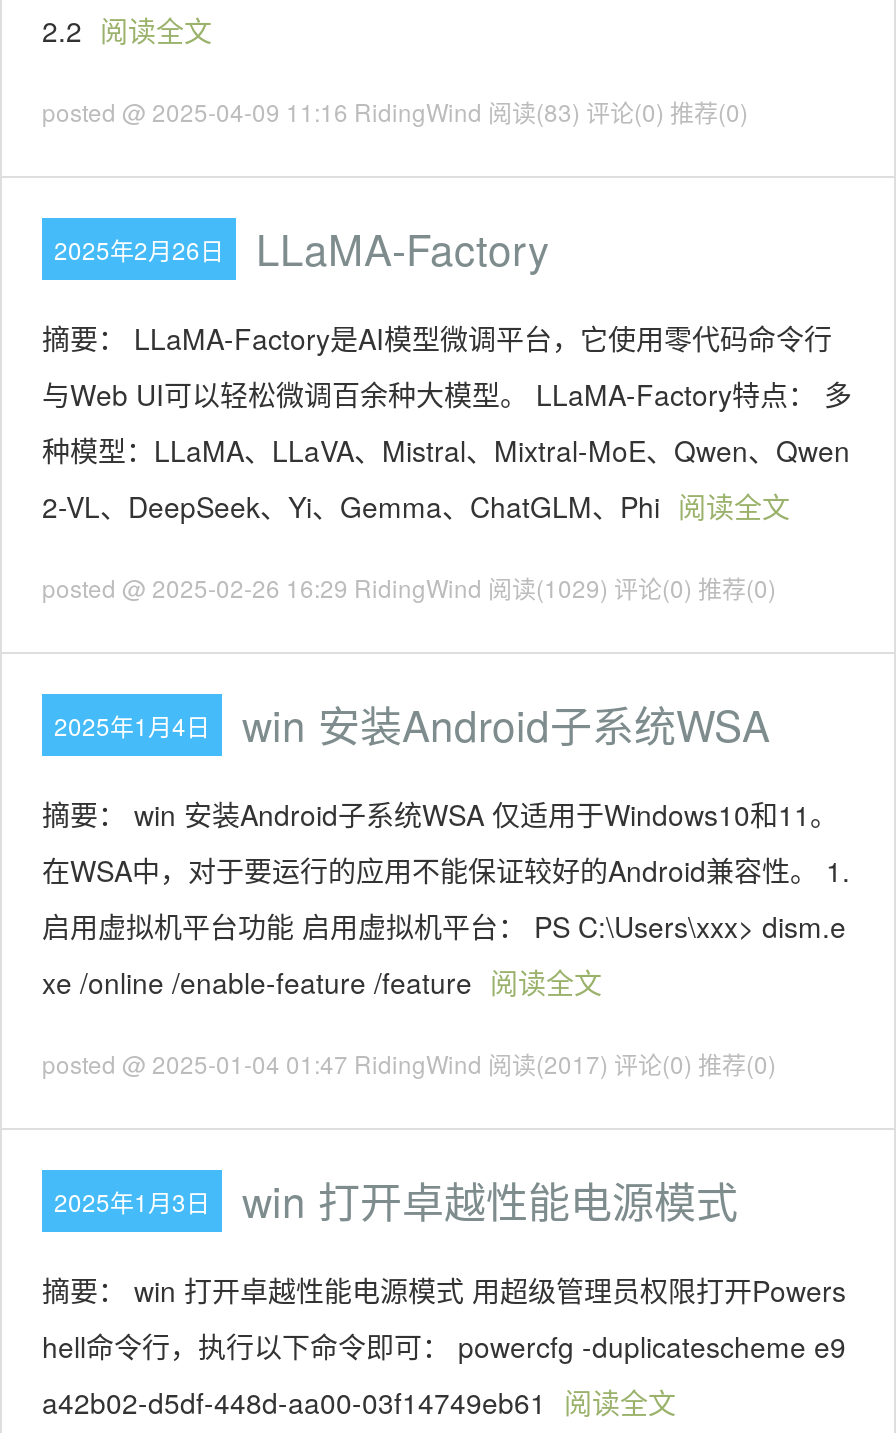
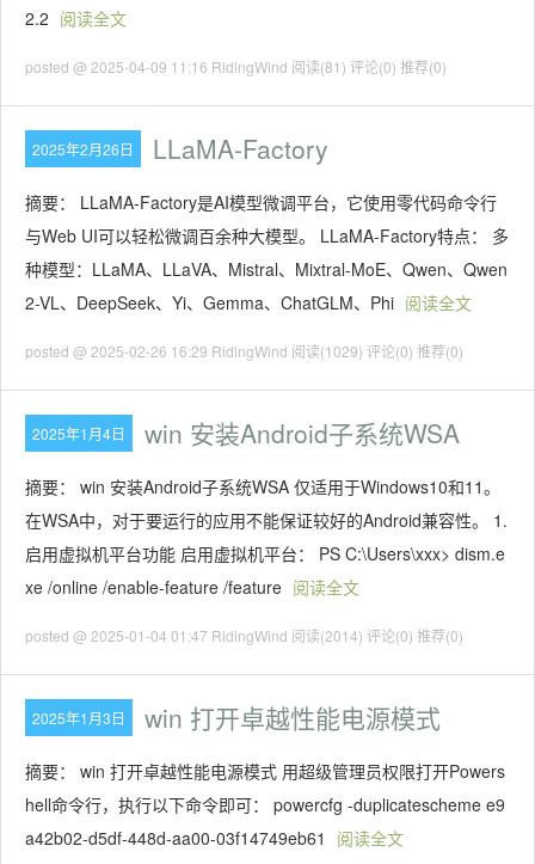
- posted @ 2025-04-09 11:16 RidingWind阅读(83) 评论(0) 推荐(0)
+ posted @ 2025-04-09 11:16 RidingWind阅读(81) 评论(0) 推荐(0)

- posted @ 2025-01-04 01:47 RidingWind阅读(2017) 评论(0) 推荐(0)
+ posted @ 2025-01-04 01:47 RidingWind阅读(2014) 评论(0) 推荐(0)
